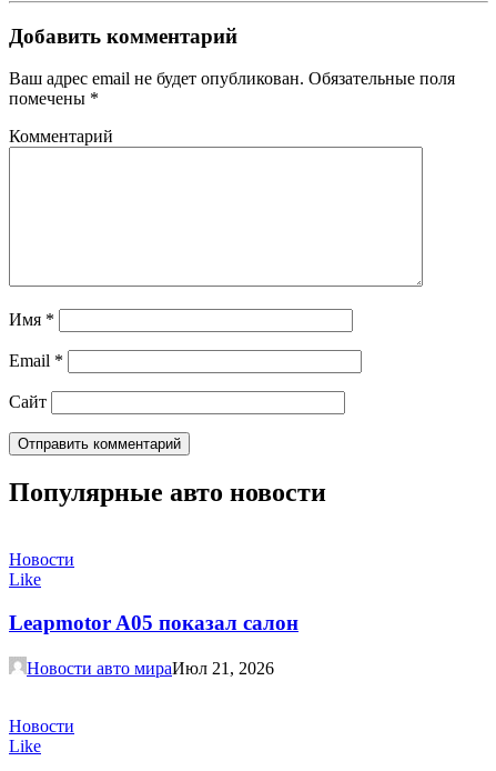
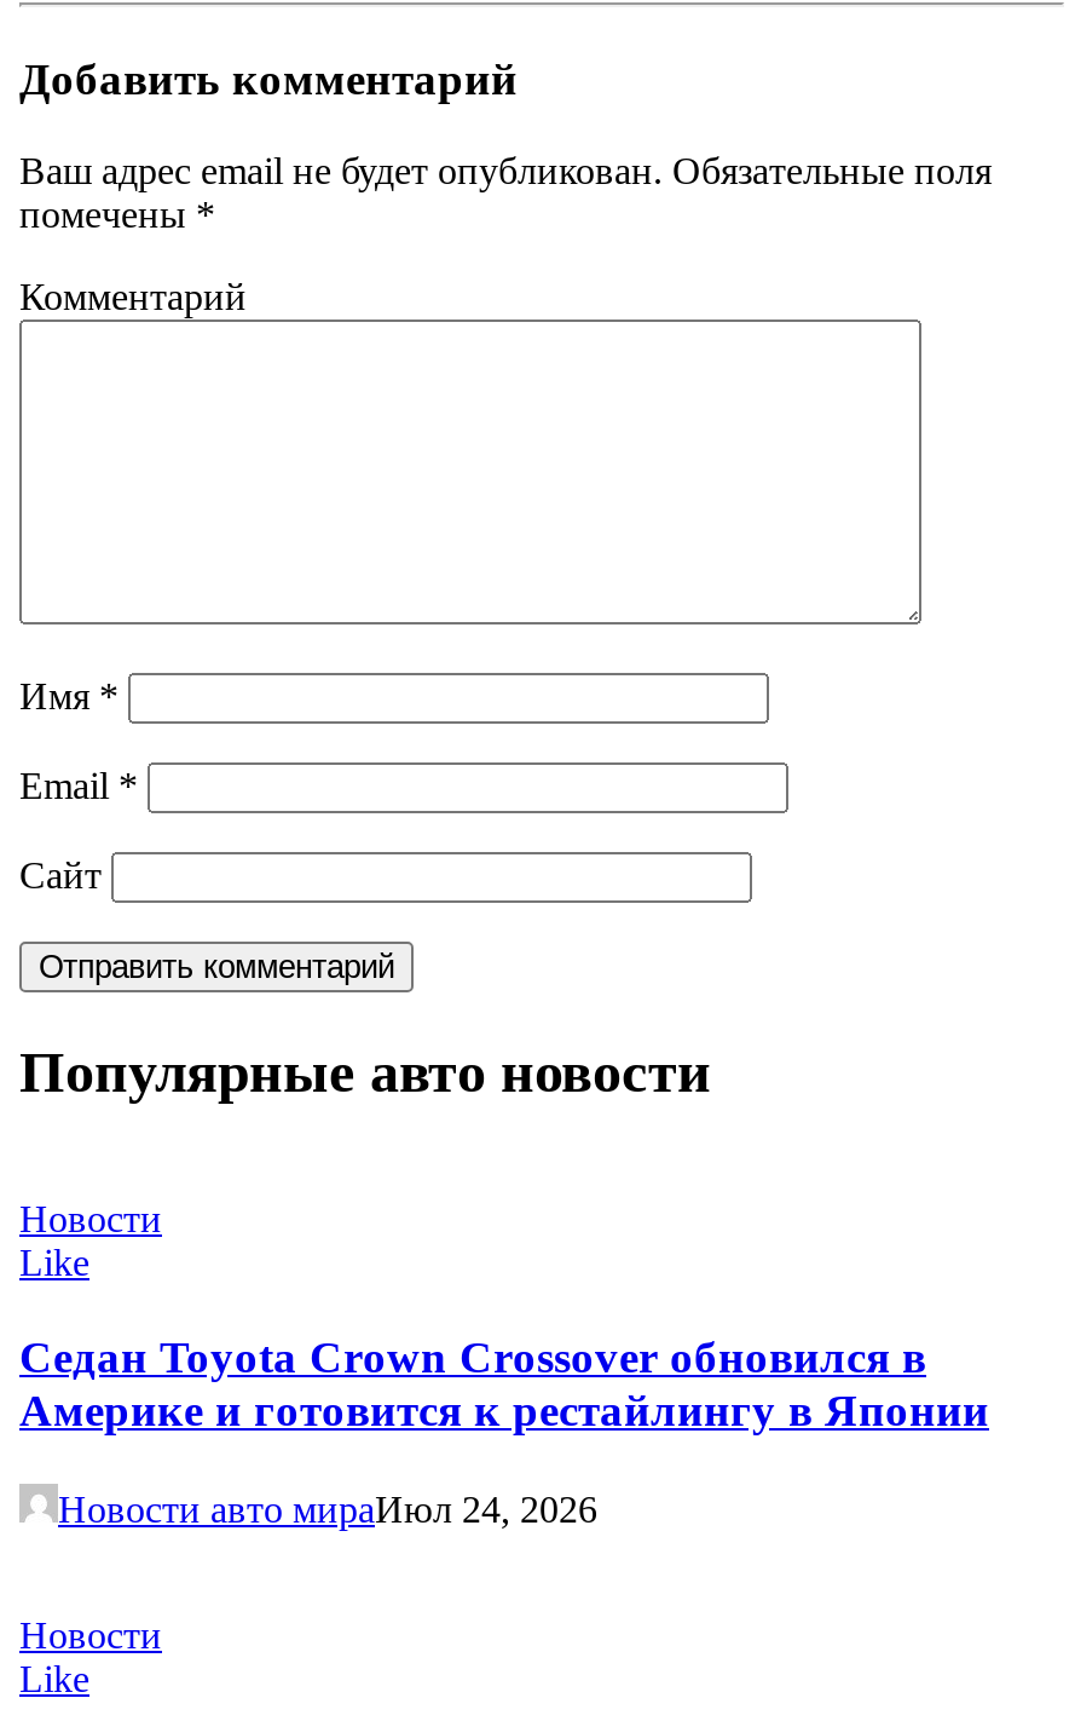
- Leapmotor A05 показал салон
+ Седан Toyota Crown Crossover обновился в
+ Америке и готовится к рестайлингу в Японии

- Новости авто мираИюл 21, 2026
+ Новости авто мираИюл 24, 2026
